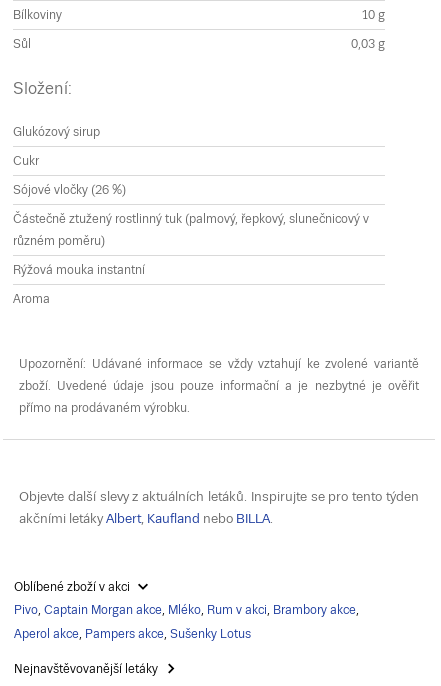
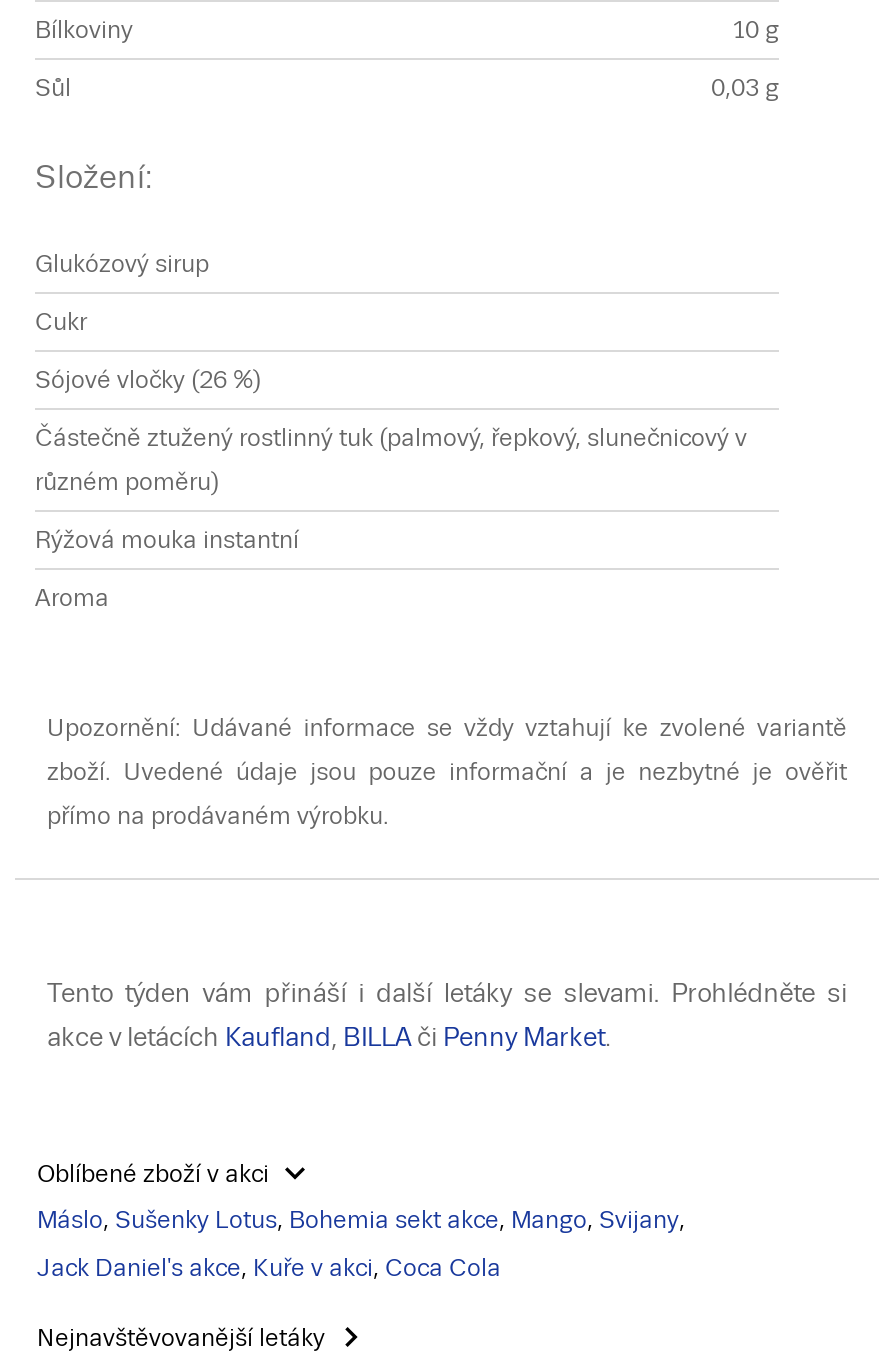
- Objevte další slevy z aktuálních letáků. Inspirujte se pro tento týden
+ Tento týden vám přináší i další letáky se slevami. Prohlédněte si

- akčními letáky Albert, Kaufland nebo BILLA.
+ akce v letácích Kaufland, BILLA či Penny Market.

- Pivo, Captain Morgan akce, Mléko, Rum v akci, Brambory akce,
+ Máslo, Sušenky Lotus, Bohemia sekt akce, Mango, Svijany,

- Aperol akce, Pampers akce, Sušenky Lotus
+ Jack Daniel's akce, Kuře v akci, Coca Cola
